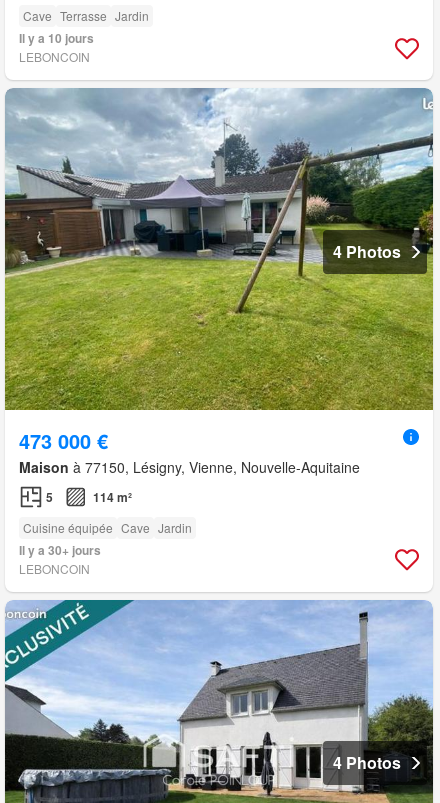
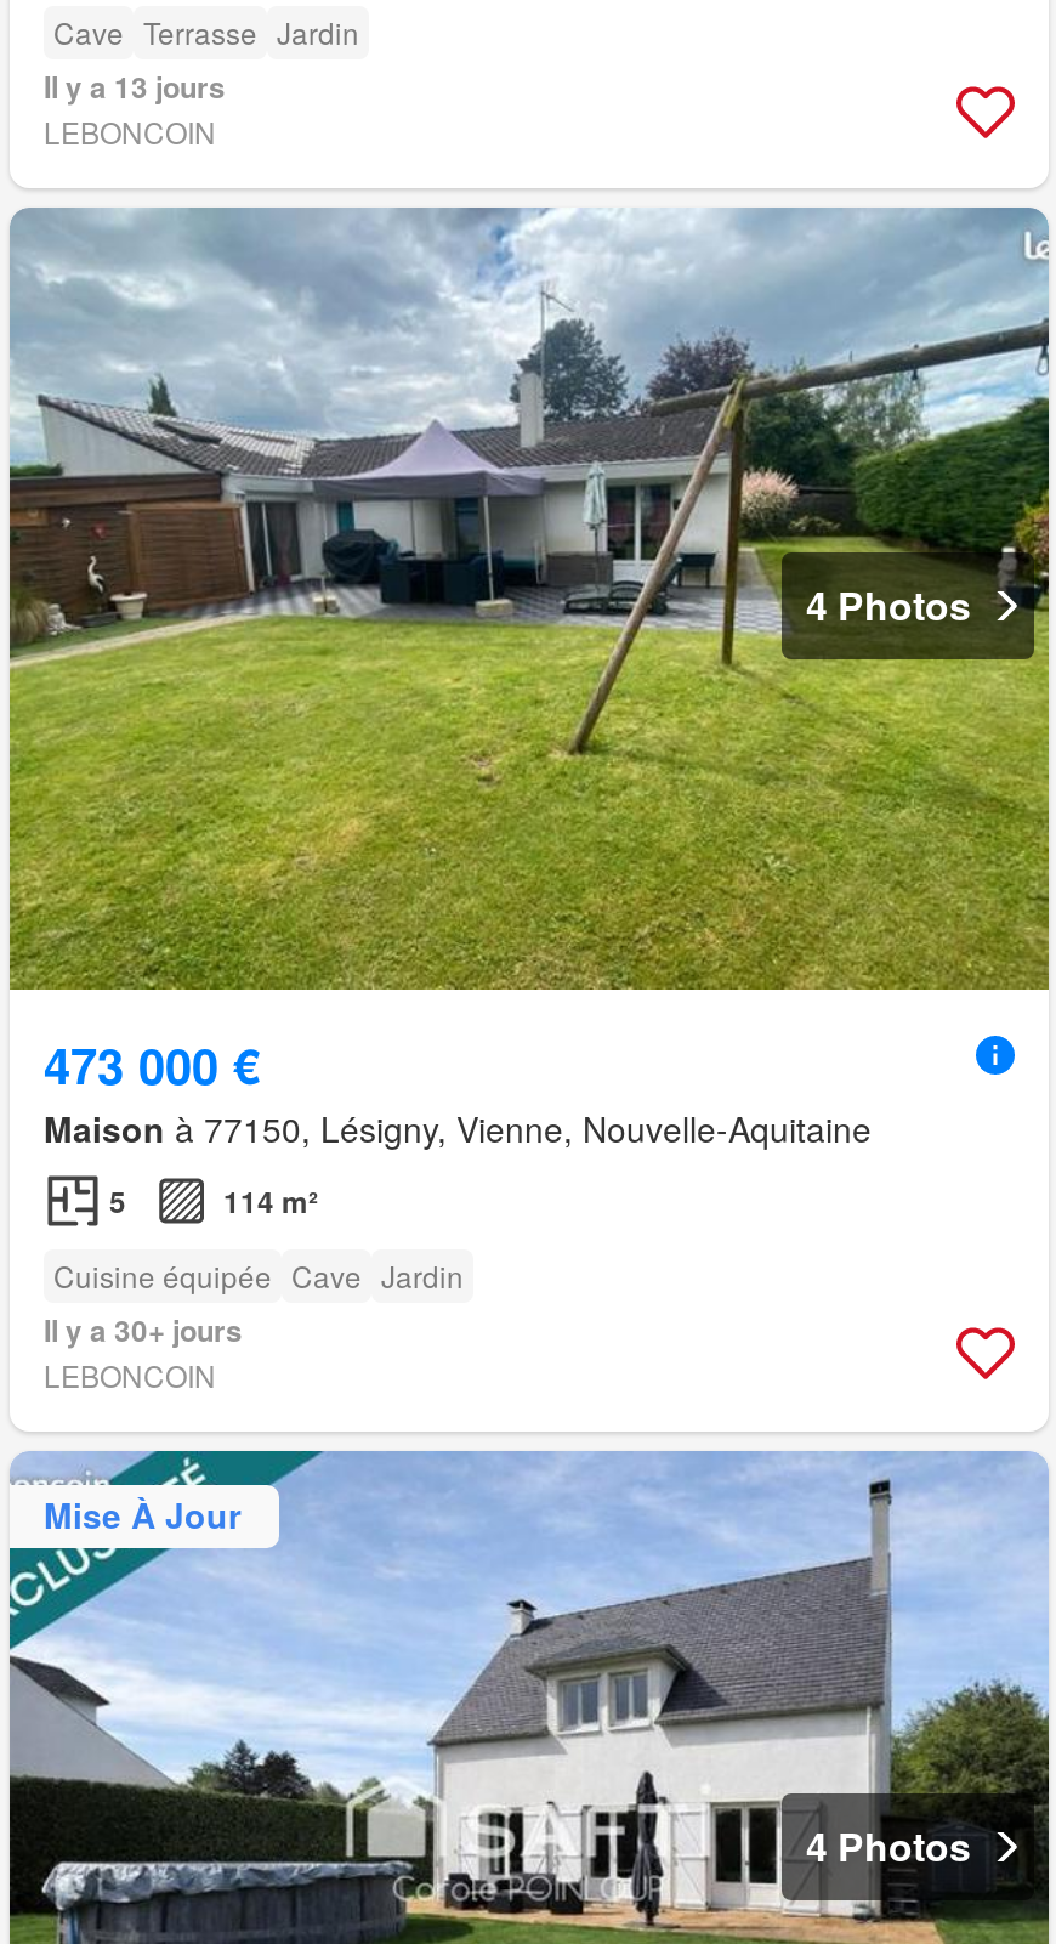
- Il y a 10 jours
+ Il y a 13 jours

+ Mise À Jour
